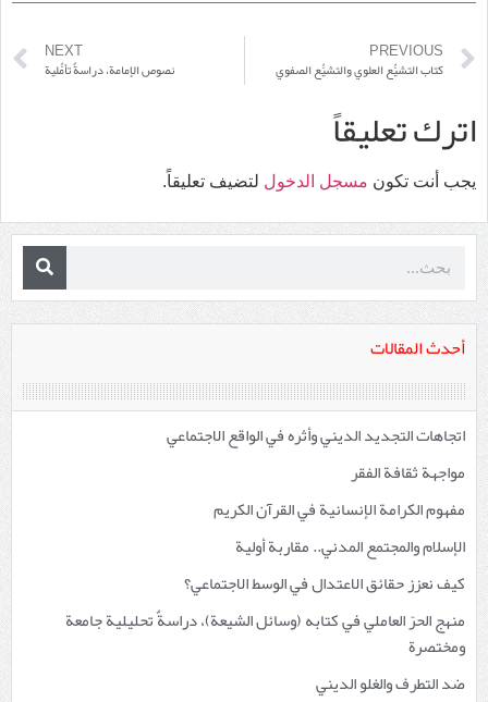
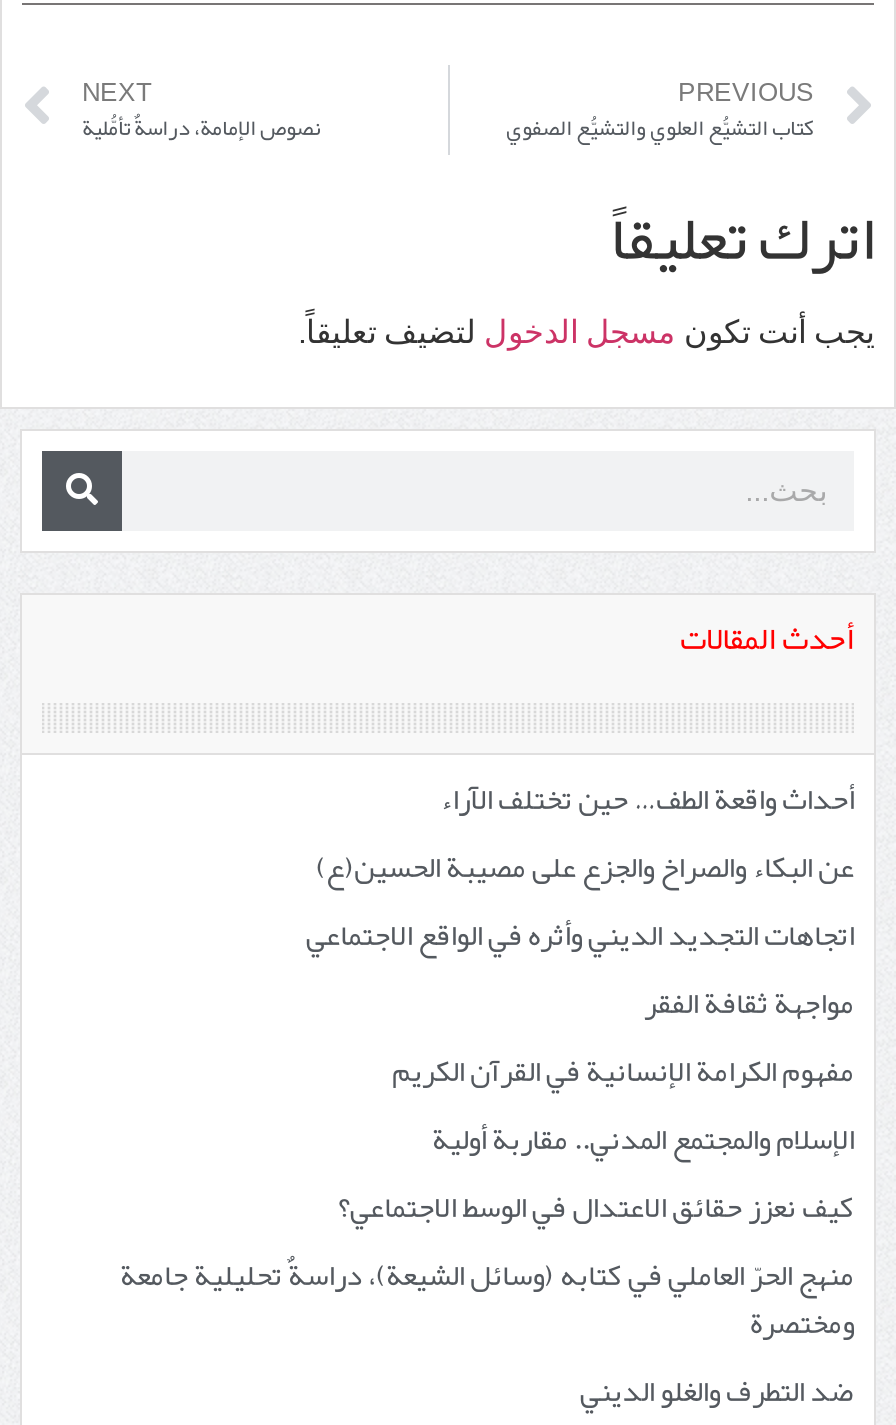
+ أحداث واقعة الطف… حين تختلف الآراء
+ عن البكاء والصراخ والجزع على مصيبة الحسين(ع)
